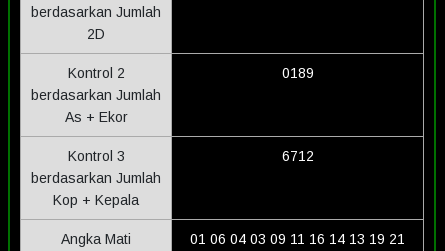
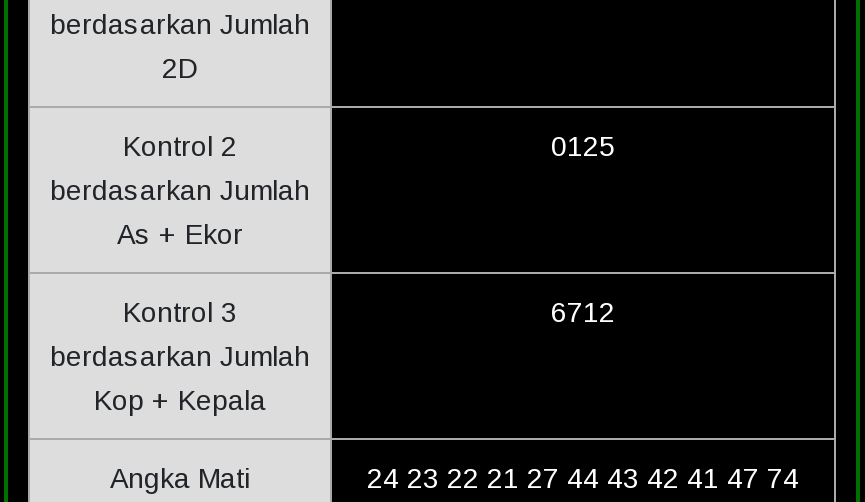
- 0189
+ 0125

- 01 06 04 03 09 11 16 14 13 19 21
+ 24 23 22 21 27 44 43 42 41 47 74
